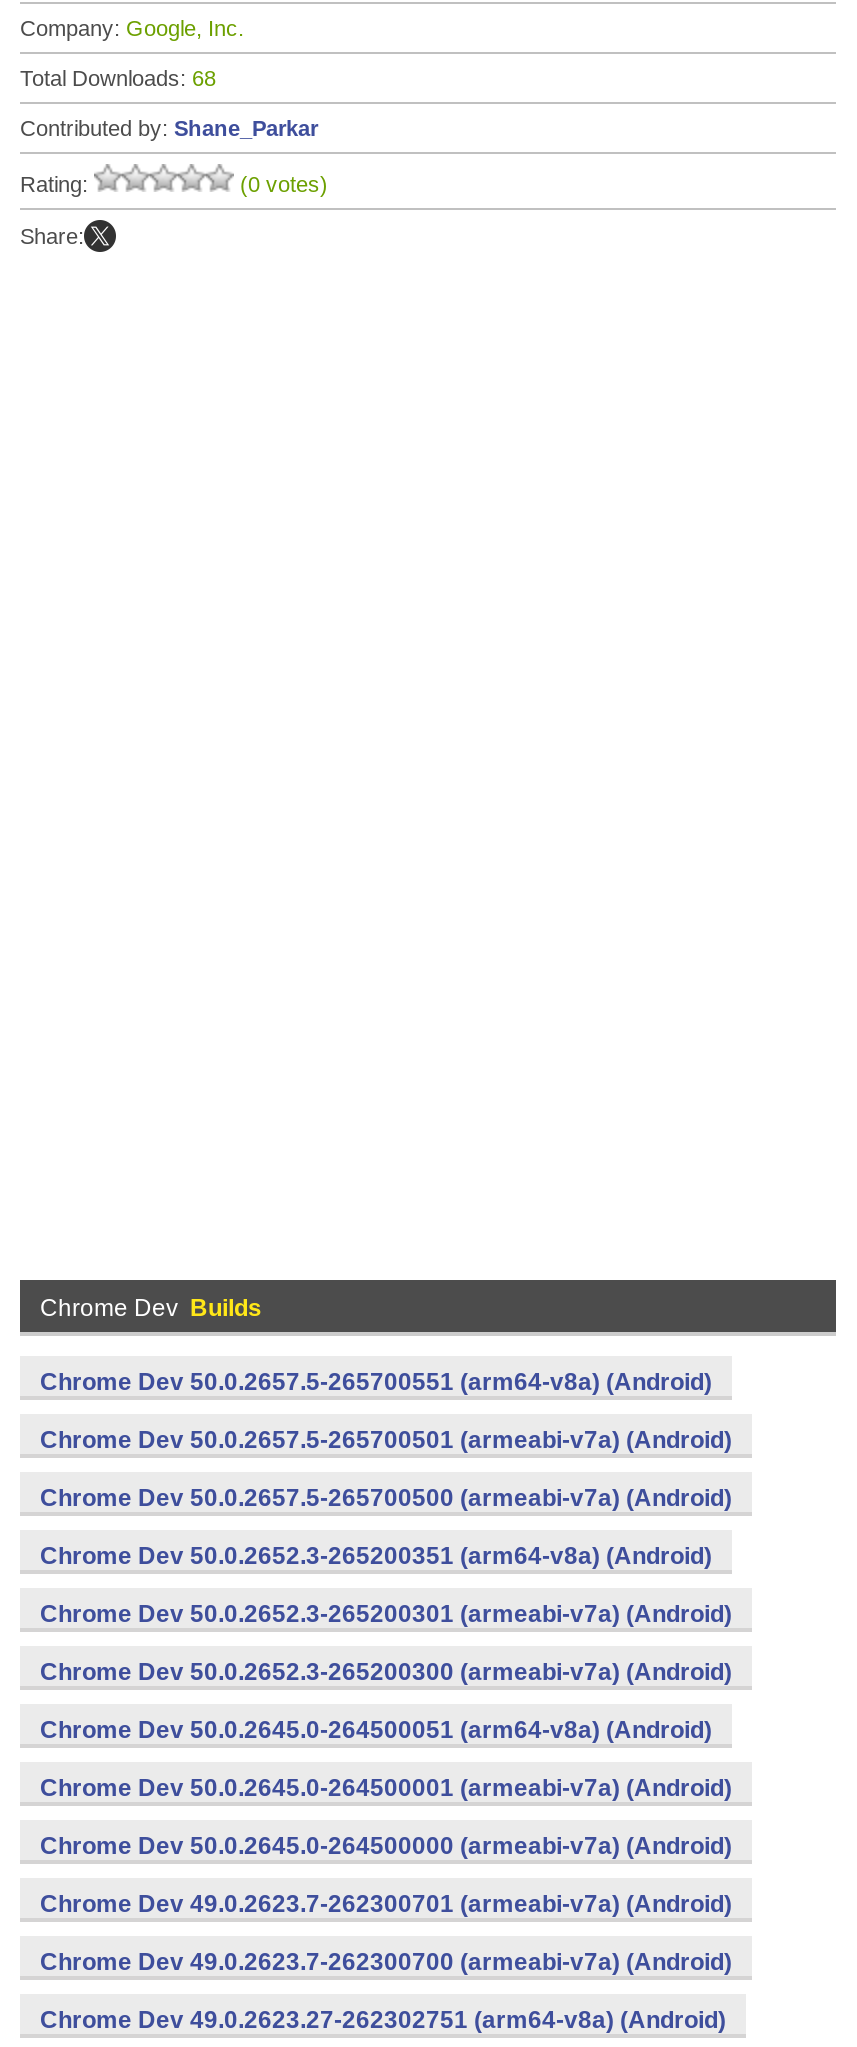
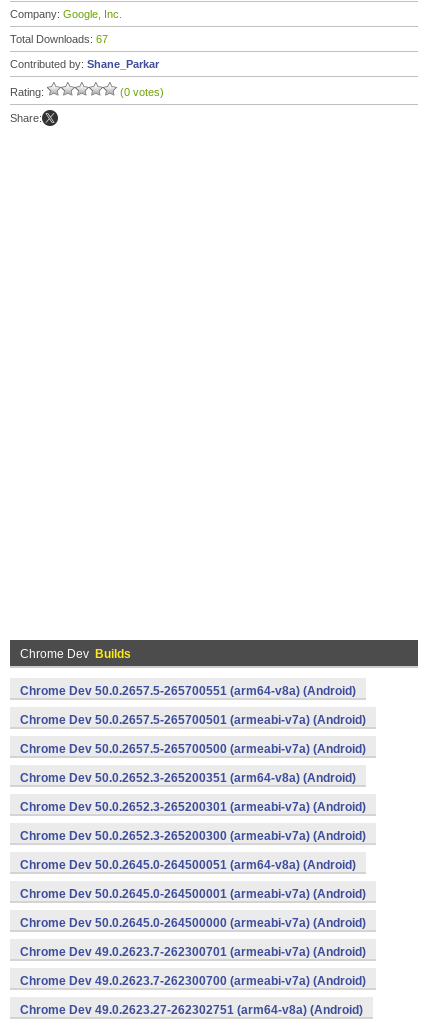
- Total Downloads: 68
+ Total Downloads: 67
